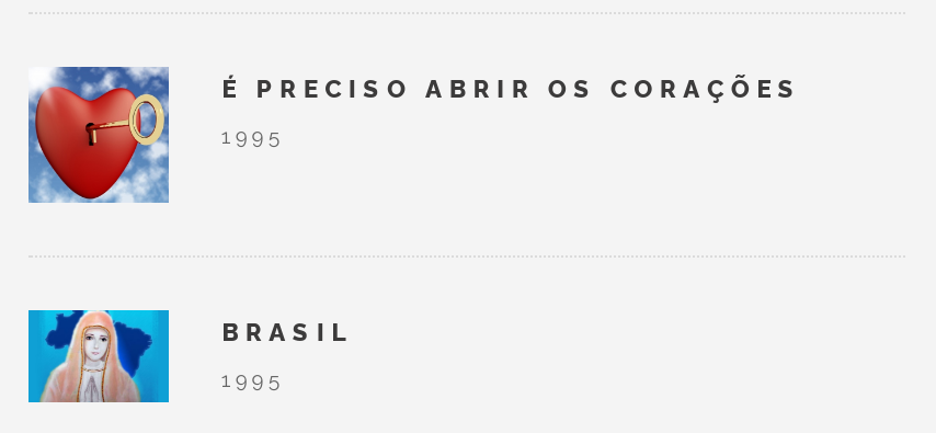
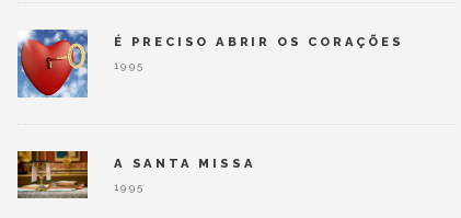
- [image]
- BRASIL
+ [image]
+ A SANTA MISSA
